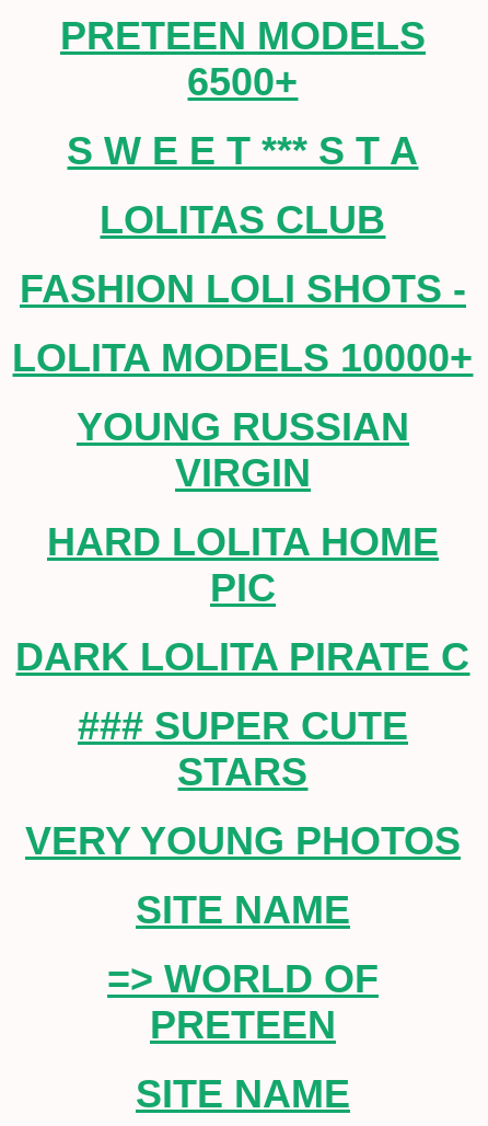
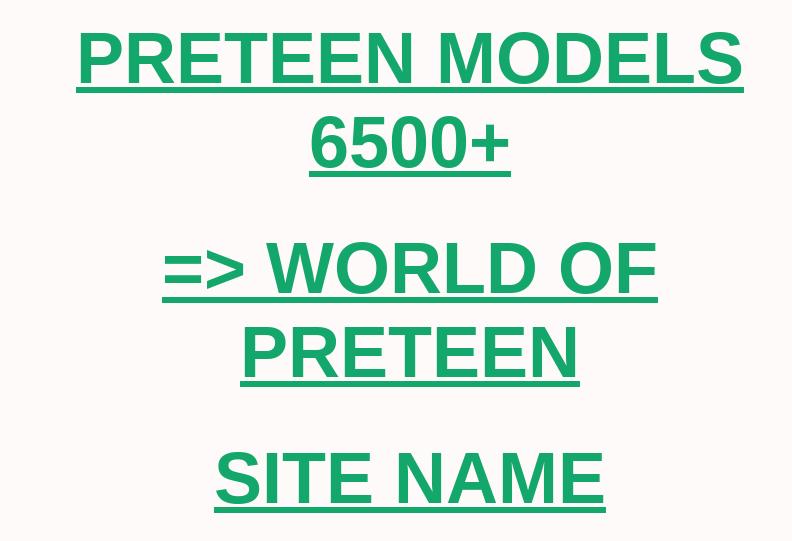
- S W E E T *** S T A
- LOLITAS CLUB
- FASHION LOLI SHOTS -
- LOLITA MODELS 10000+
- YOUNG RUSSIAN
- VIRGIN
- HARD LOLITA HOME
- PIC
- DARK LOLITA PIRATE C
- ### SUPER CUTE
- STARS
- VERY YOUNG PHOTOS
- SITE NAME
